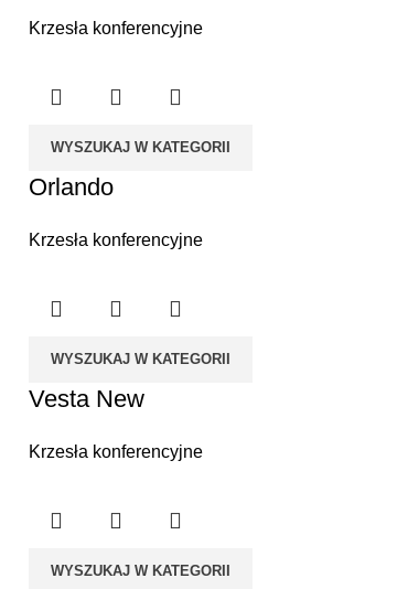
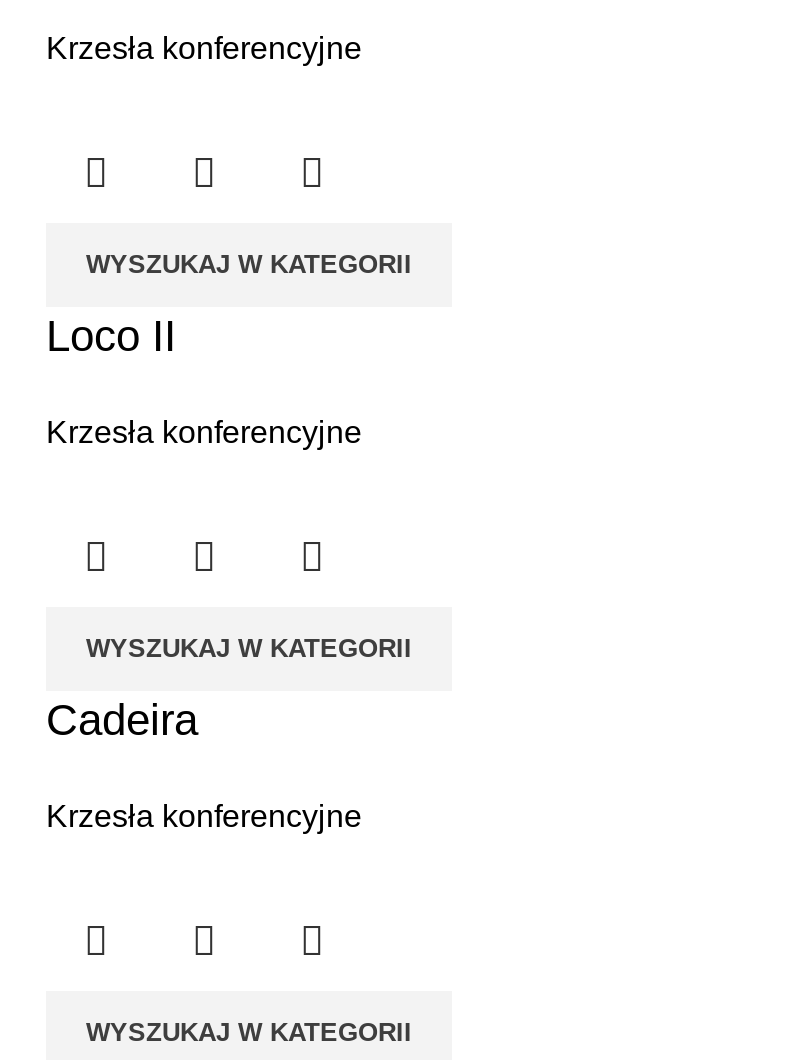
- Orlando
+ Loco II

- Vesta New
+ Cadeira
